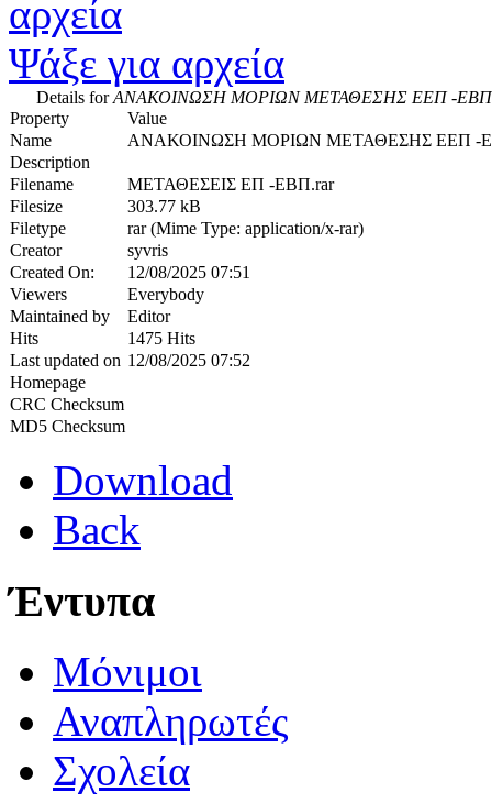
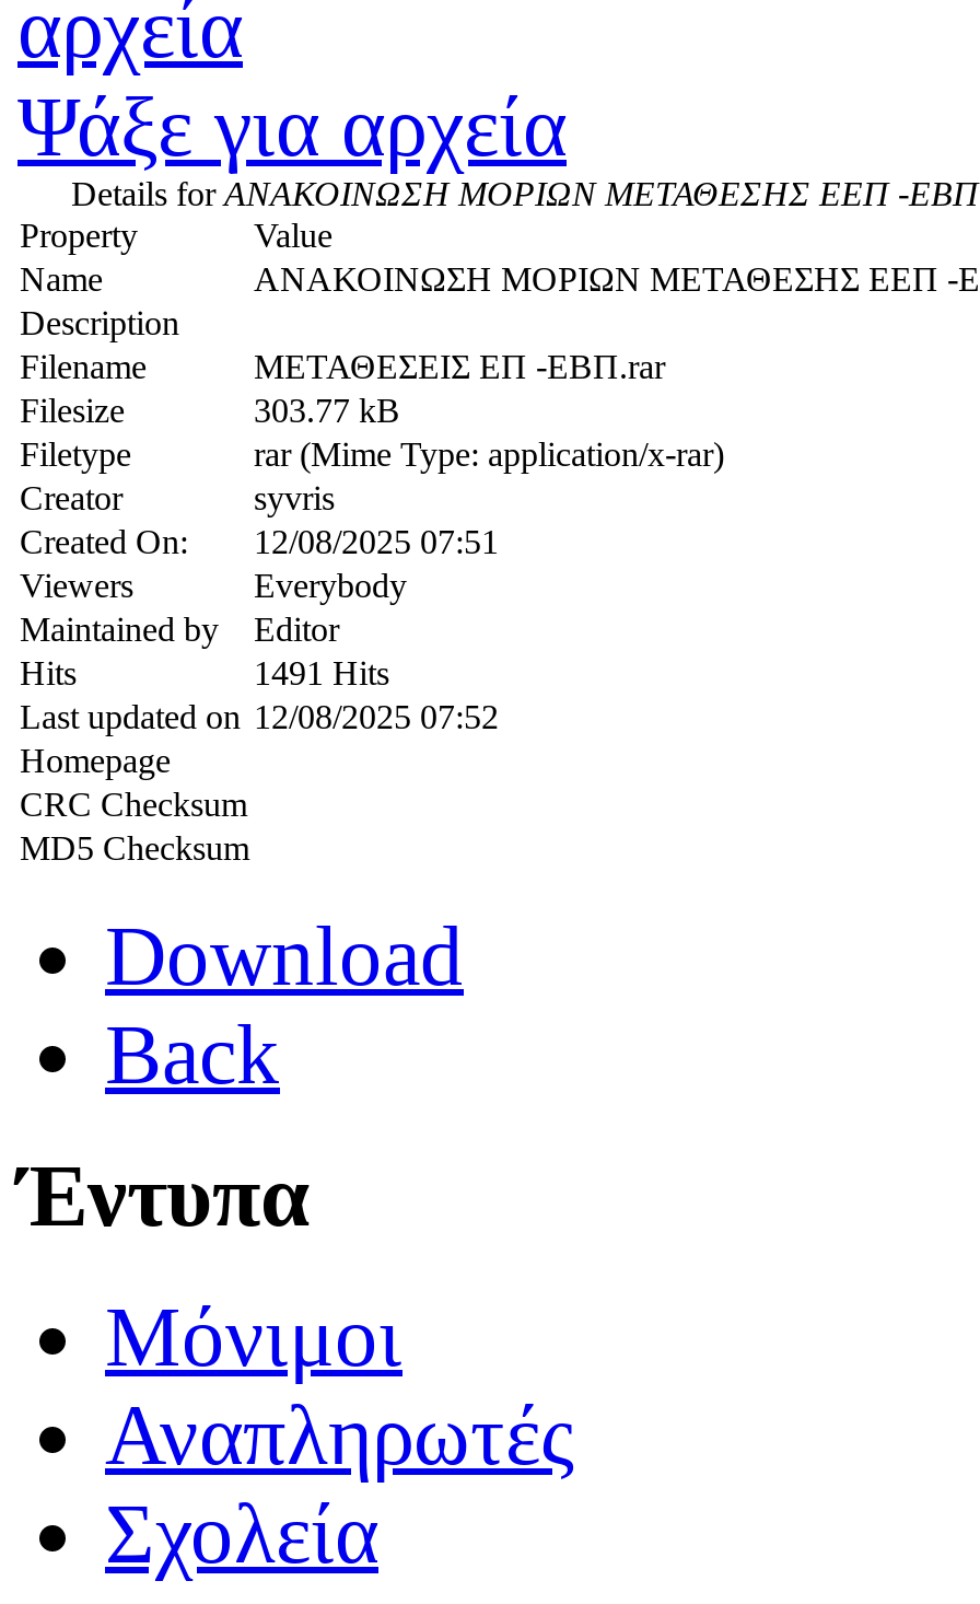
- 1475 Hits
+ 1491 Hits
